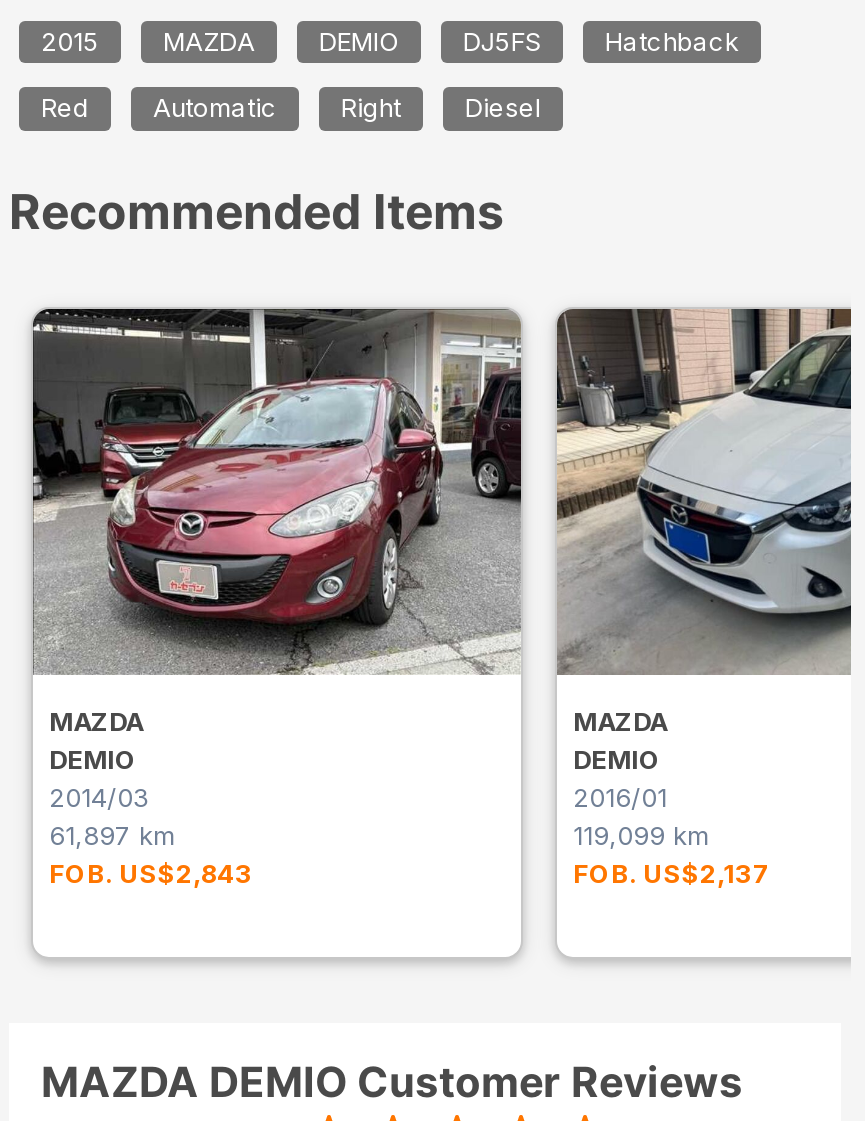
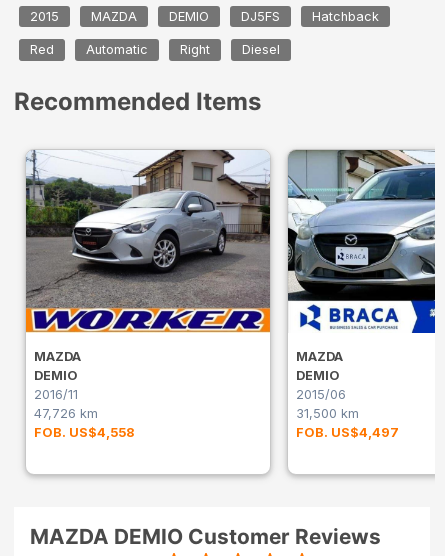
- [image]
+ [image]

- [image]
+ [image]

- 2014/03
+ 2016/11

- 2016/01
+ 2015/06

- 61,897 km
+ 47,726 km

- 119,099 km
+ 31,500 km

- FOB. US$2,843
+ FOB. US$4,558

- FOB. US$2,137
+ FOB. US$4,497
